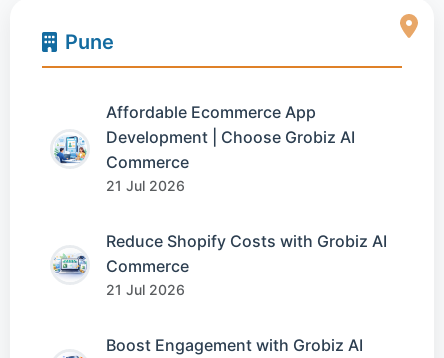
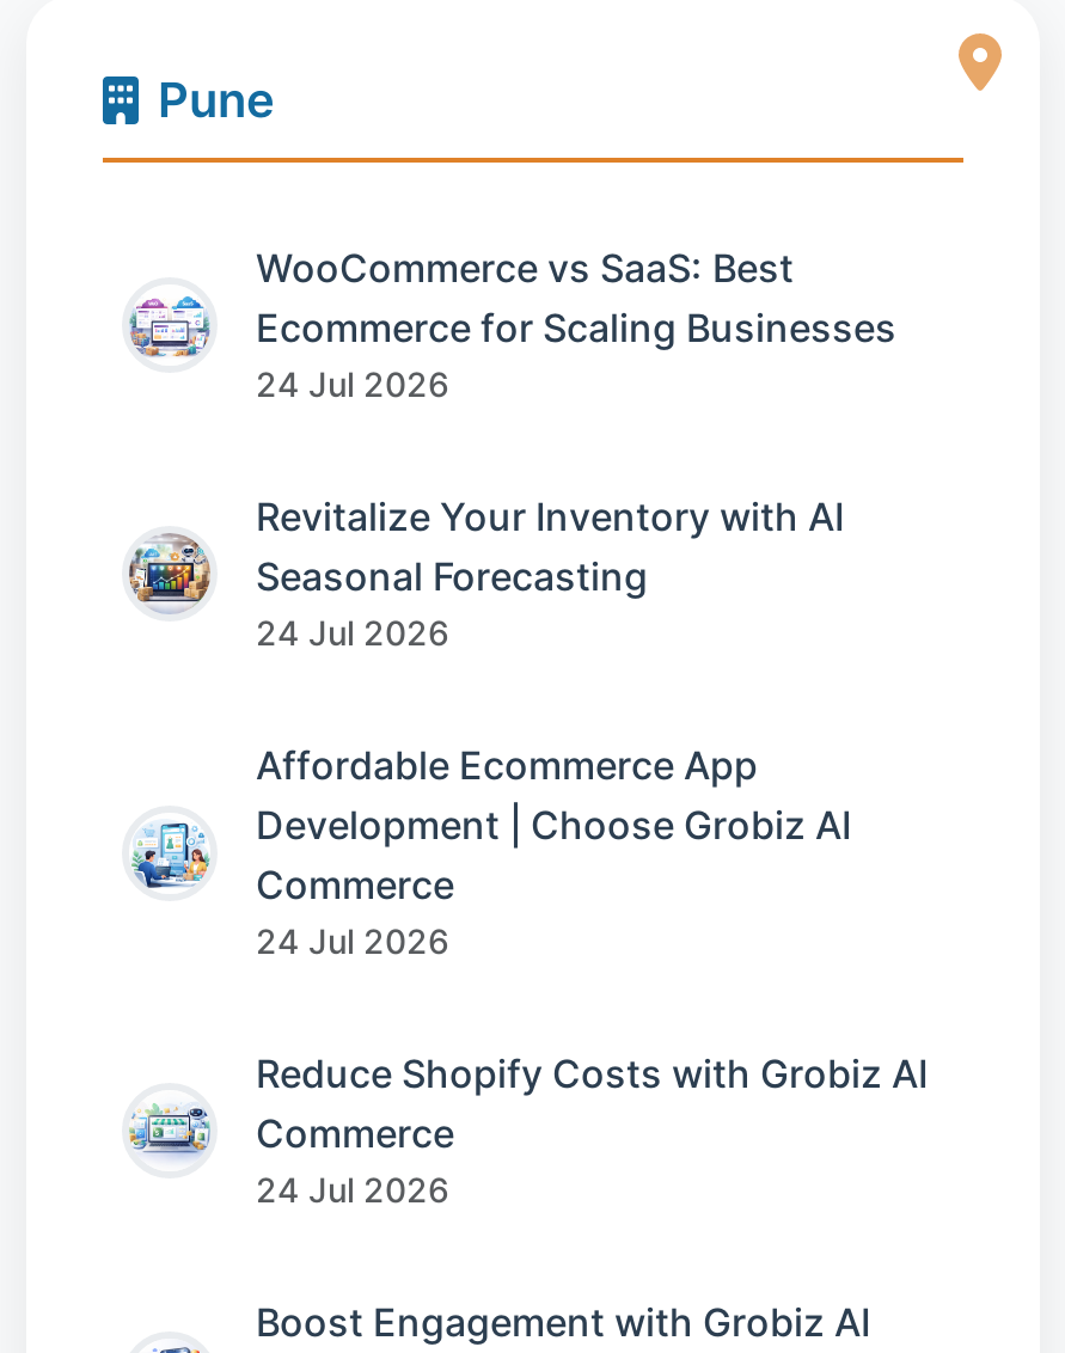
+ [image]
+ WooCommerce vs SaaS: Best
+ Ecommerce for Scaling Businesses
+ 24 Jul 2026
+ Revitalize Your Inventory with AI
+ Seasonal Forecasting
+ 24 Jul 2026

+ [image]

- 21 Jul 2026
+ 24 Jul 2026

- 21 Jul 2026
+ 24 Jul 2026
